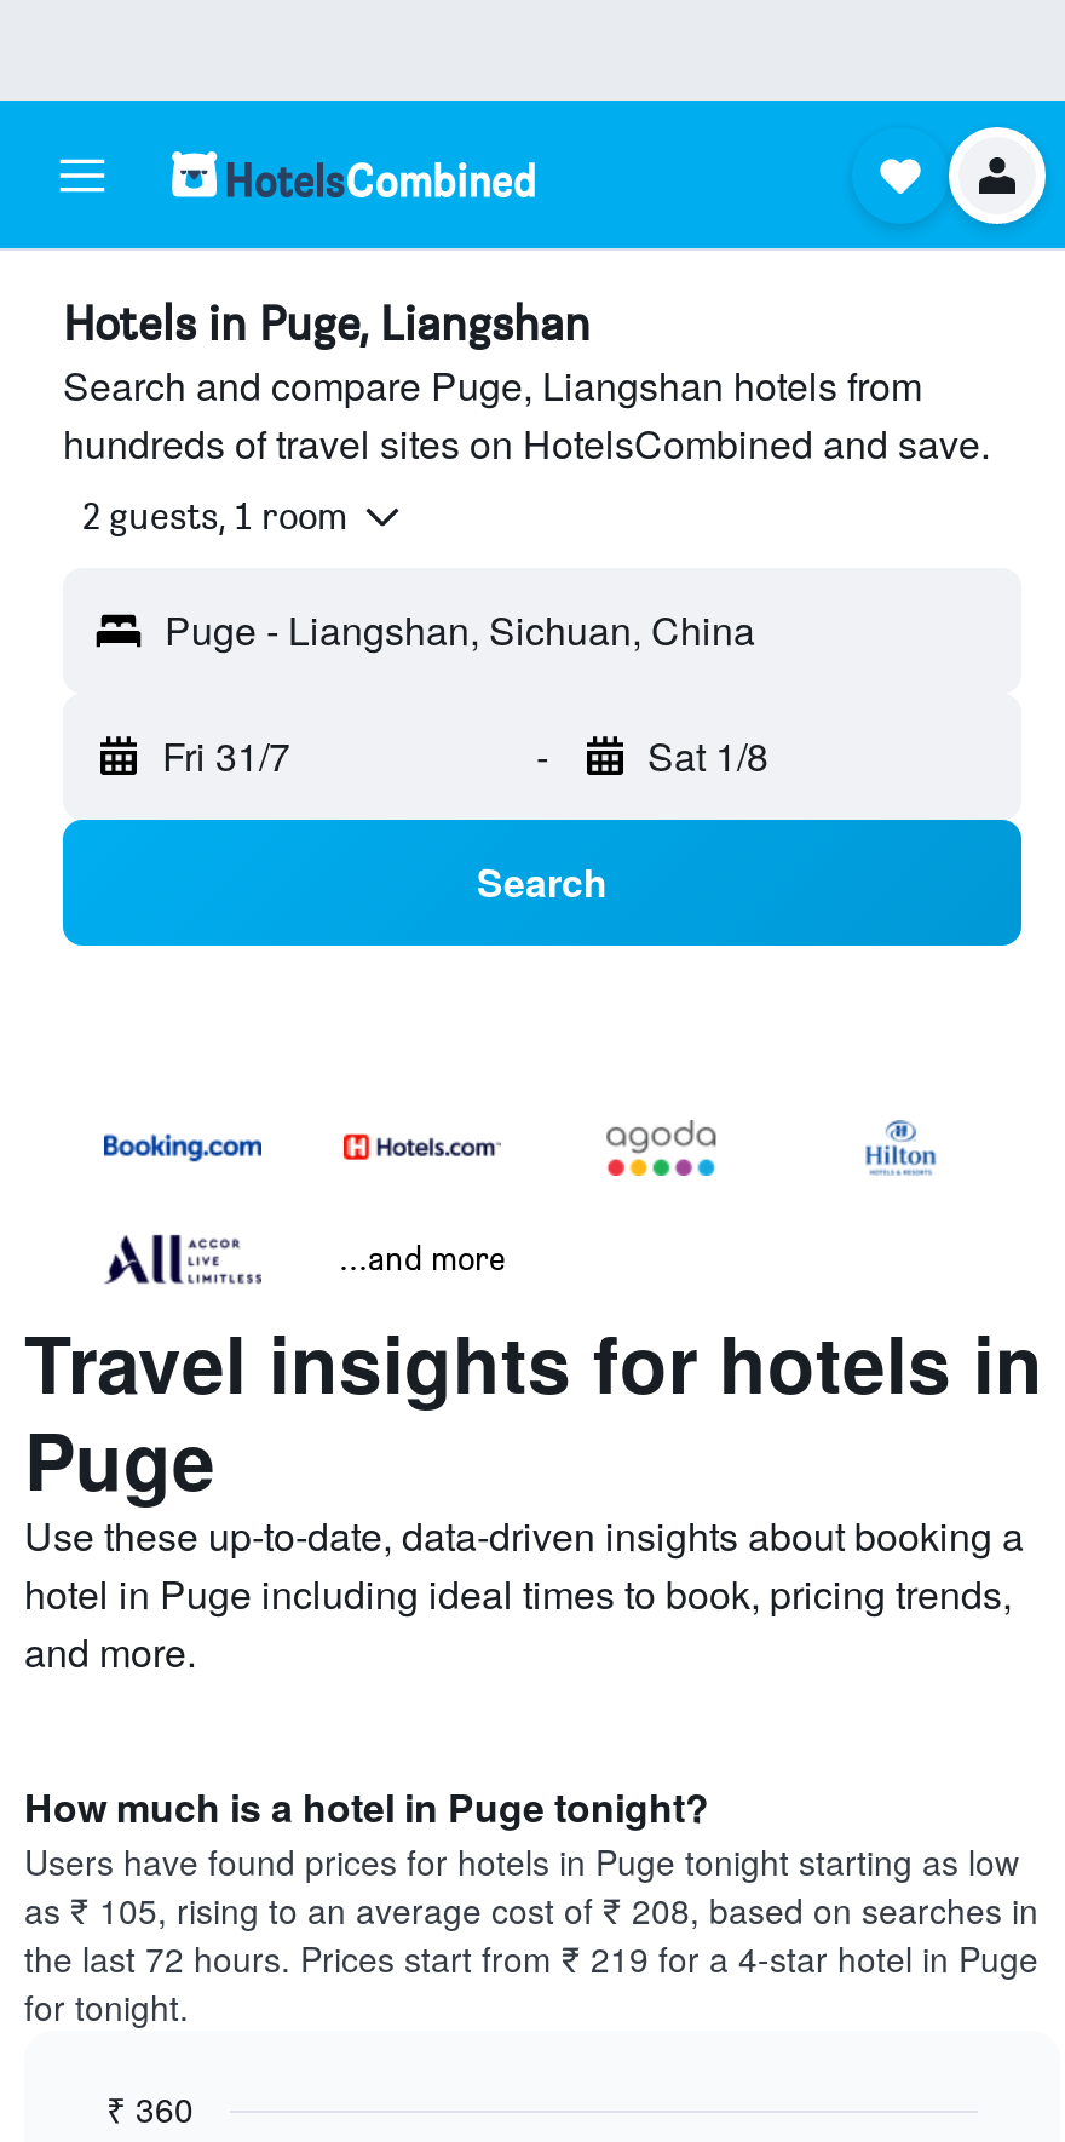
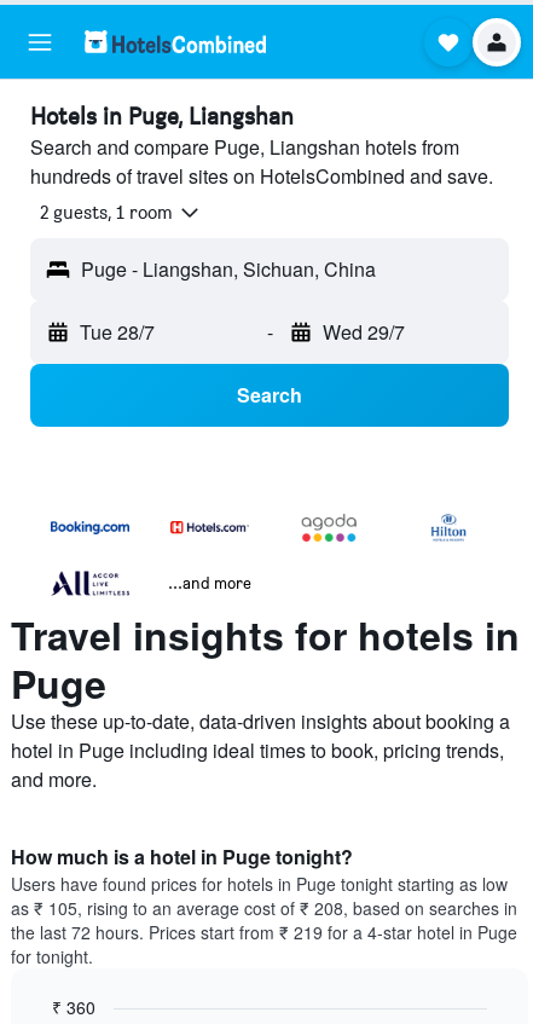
- Fri 31/7
+ Tue 28/7

- Sat 1/8
+ Wed 29/7
